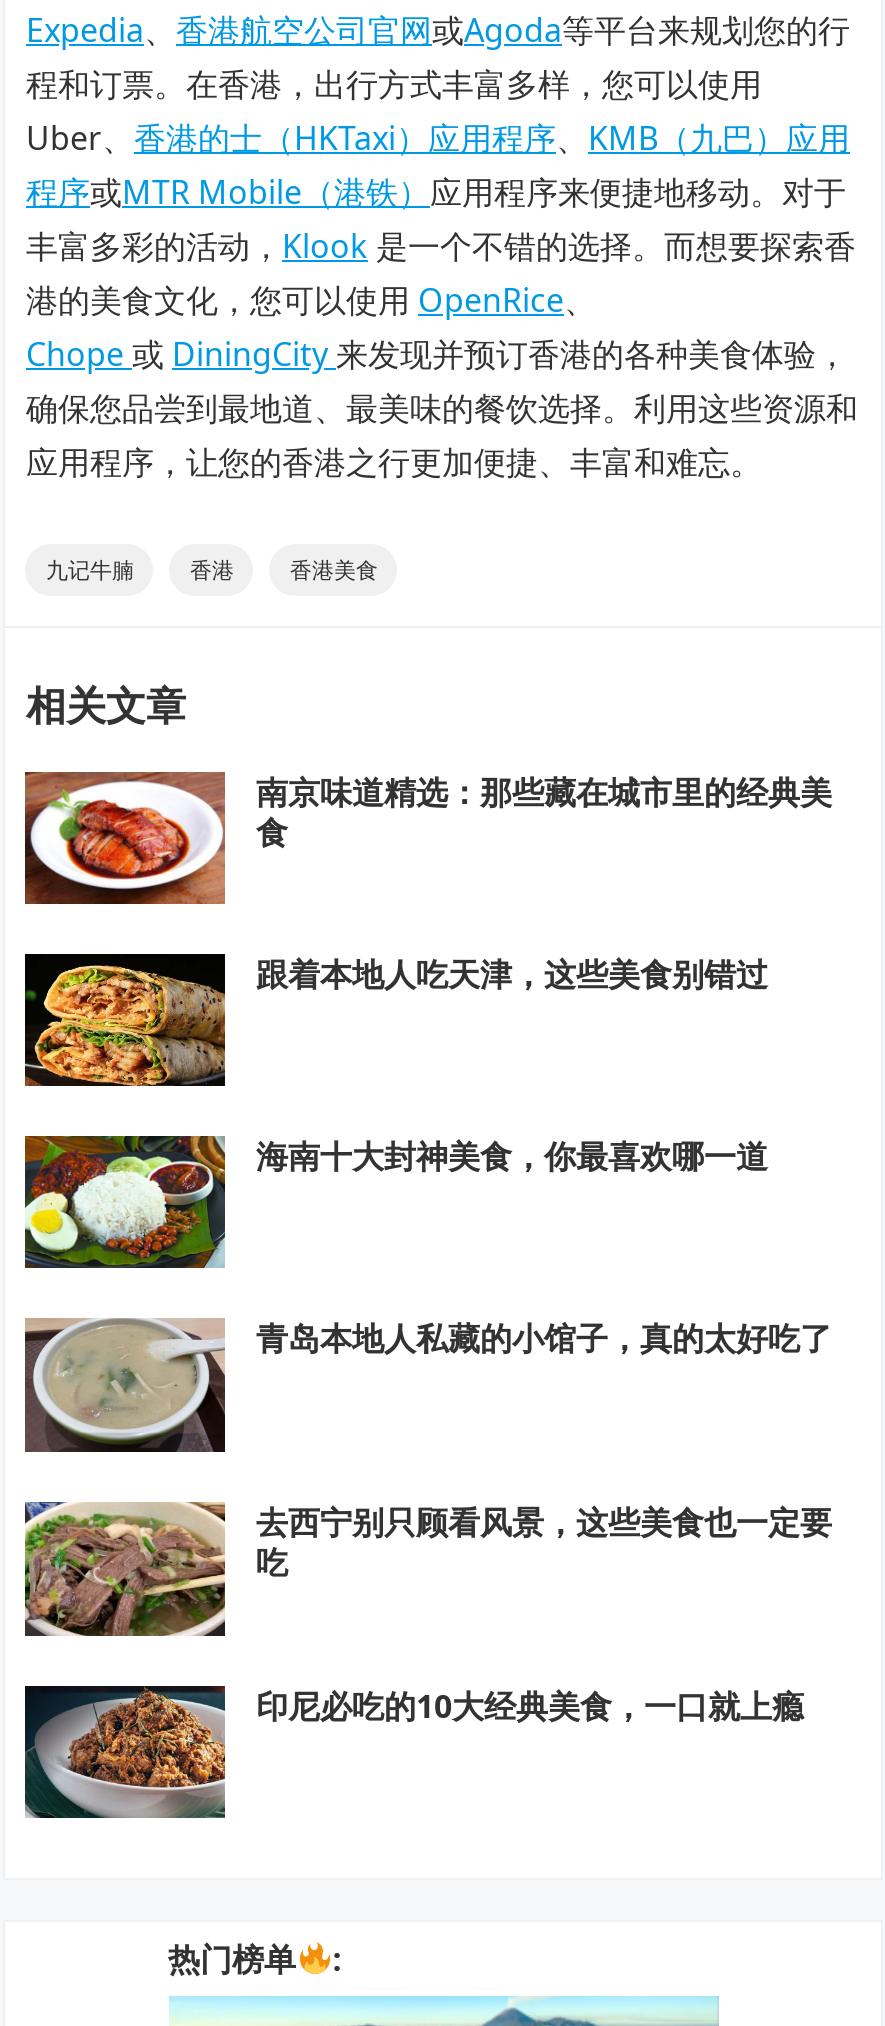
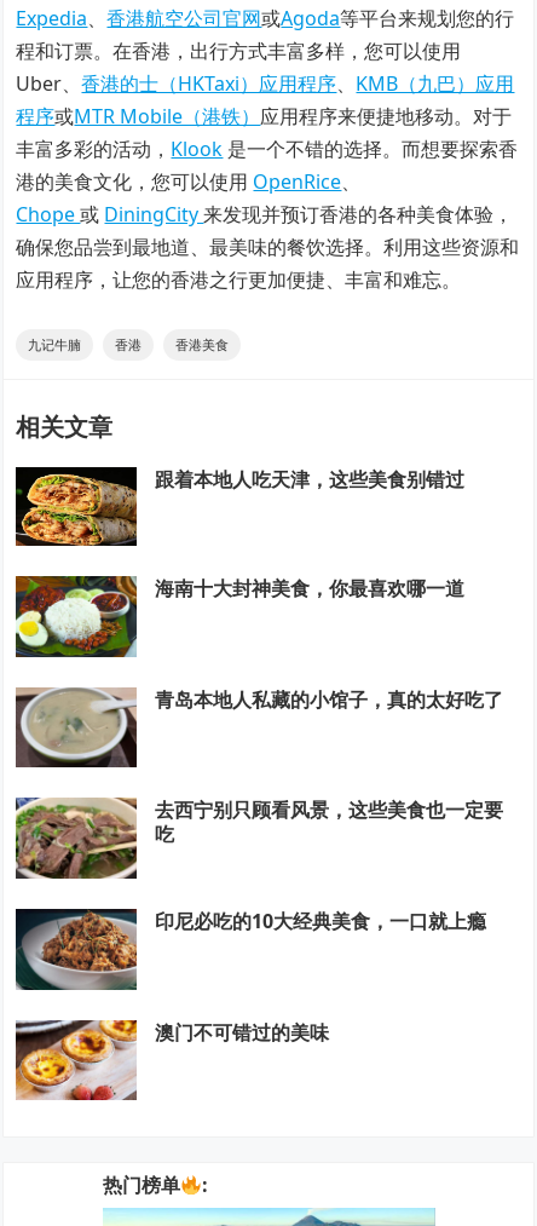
- [image]
- 南京味道精选：那些藏在城市里的经典美
- 食

moved up: [image] | 跟着本地人吃天津，这些美食别错过 | 海南十大封神美食，你最喜欢哪一道 | 青岛本地人私藏的小馆子，真的太好吃了 | 去西宁别只顾看风景，这些美食也一定要 | 吃 | 印尼必吃的10大经典美食，一口就上瘾

moved up: [image]

+ [image]
+ 澳门不可错过的美味
